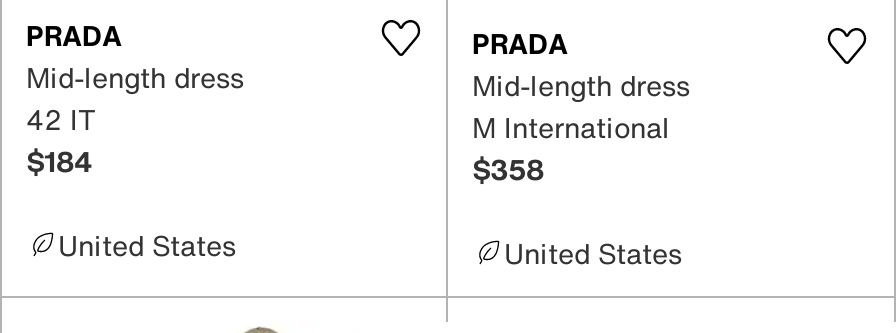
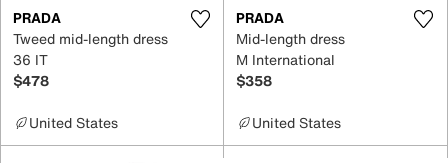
- Mid-length dress
- 42 IT
- $184
+ Tweed mid-length dress
+ 36 IT
+ $478
